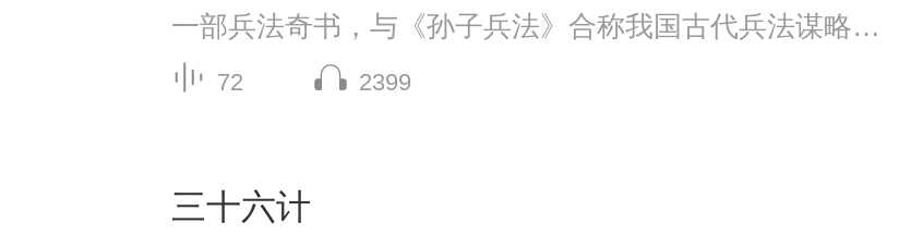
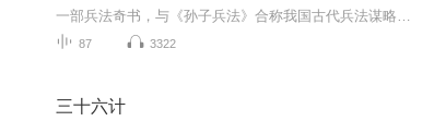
- 72
+ 87

- 2399
+ 3322
